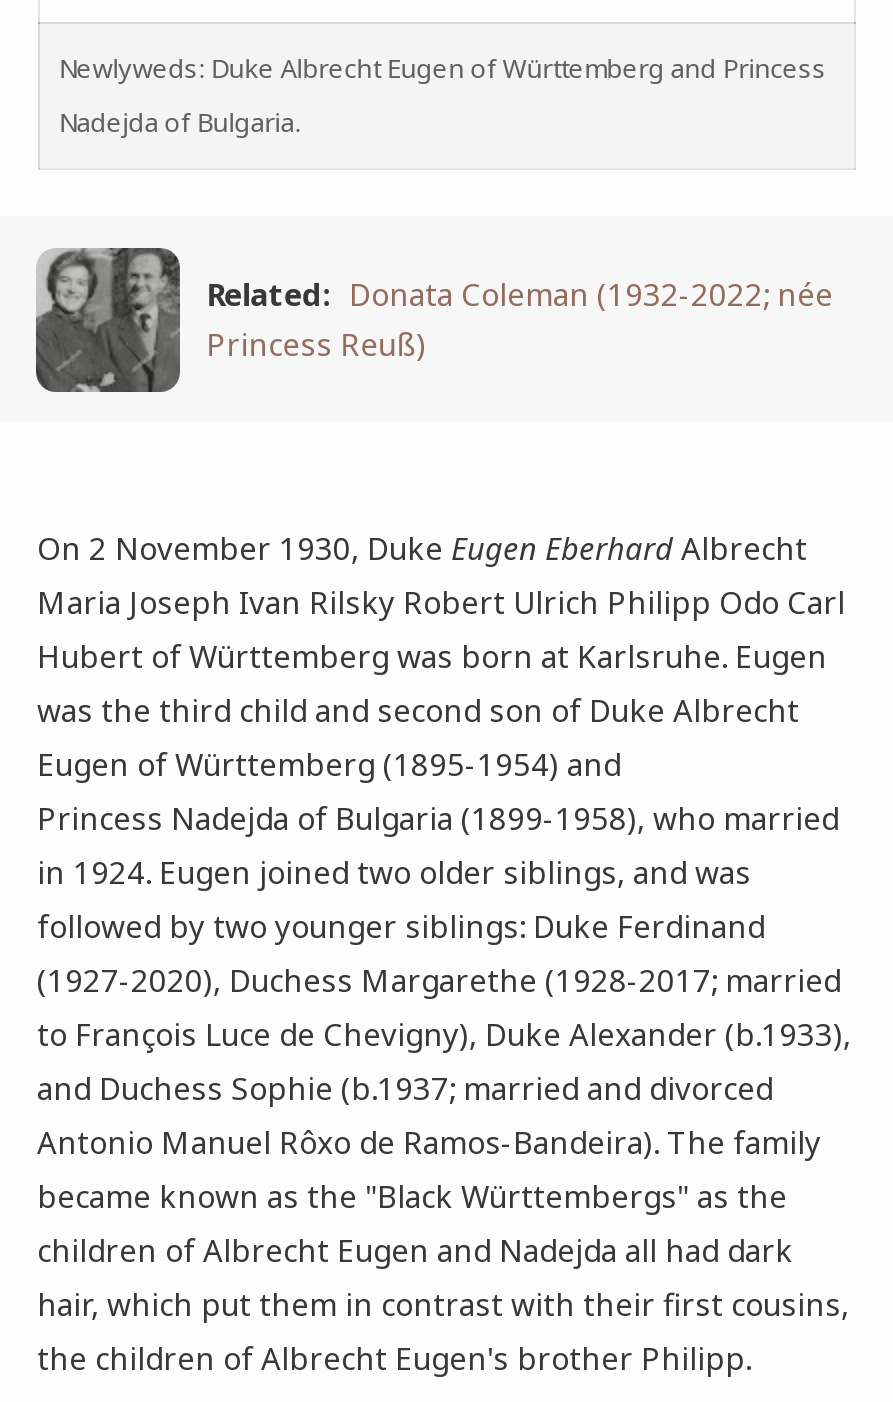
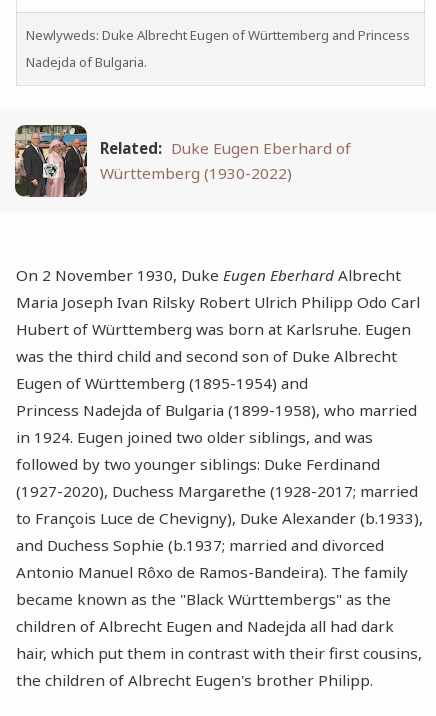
- [image]
- Related: Donata Coleman (1932-2022; née
- Princess Reuß)
+ [image]
+ Related: Duke Eugen Eberhard of
+ Württemberg (1930-2022)
